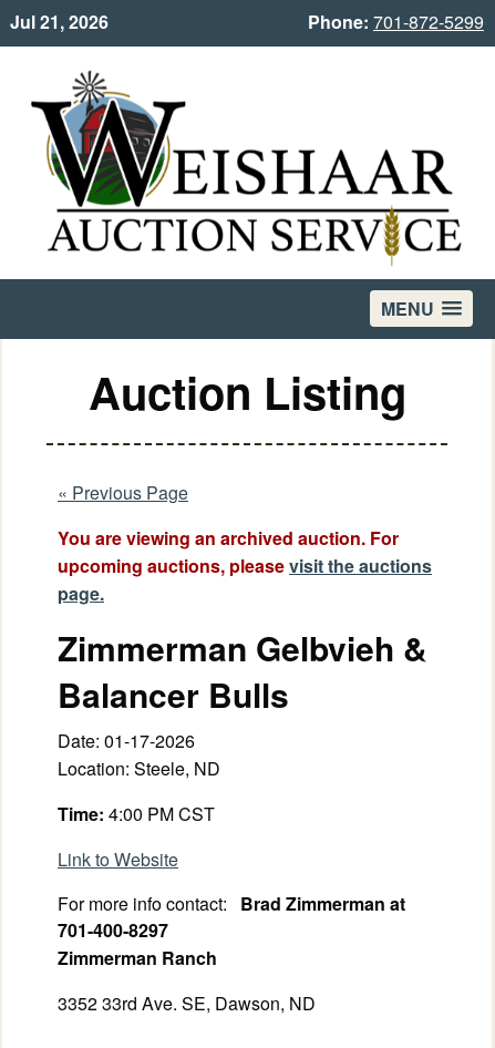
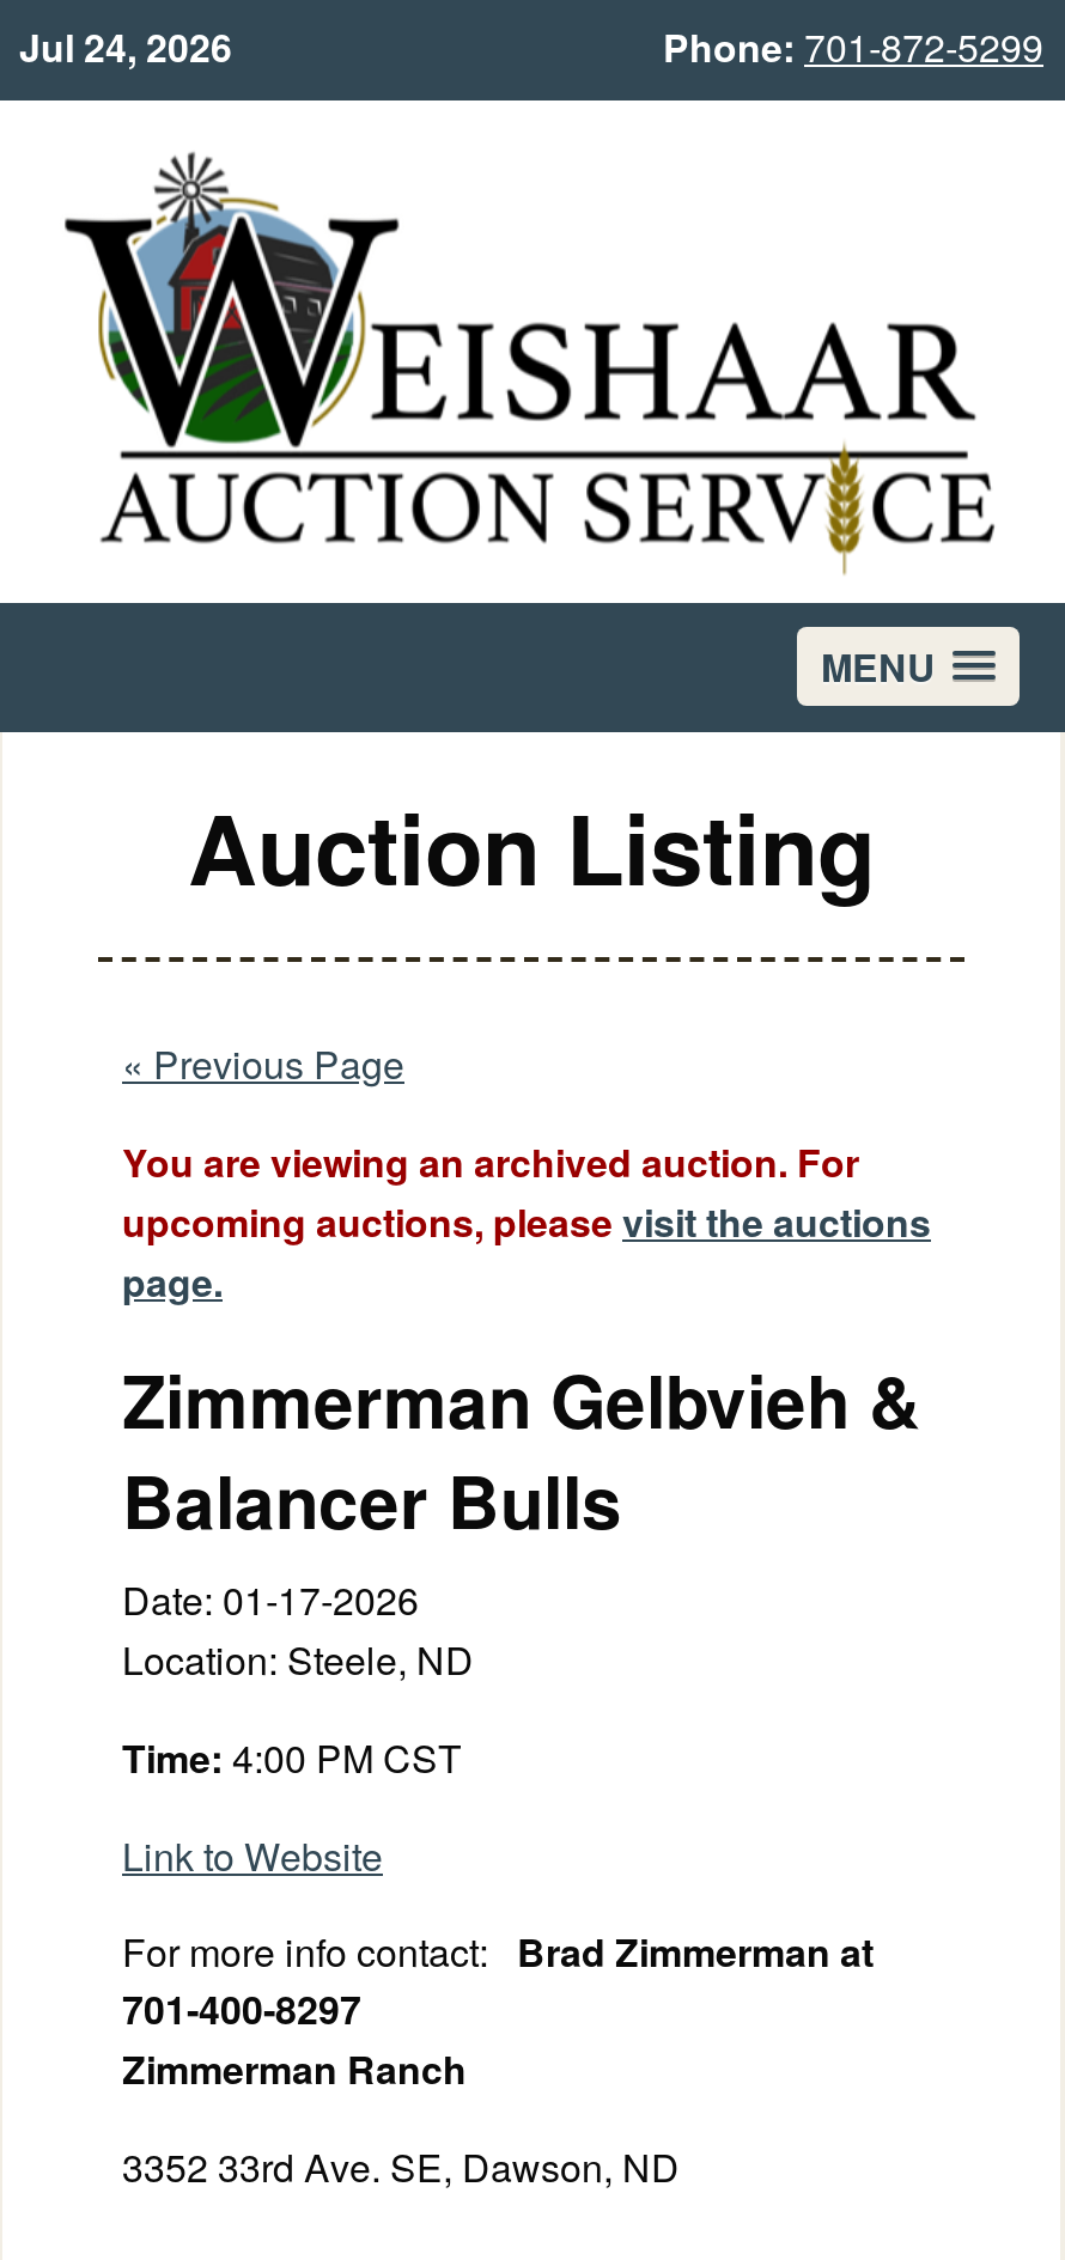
- Jul 21, 2026
+ Jul 24, 2026
